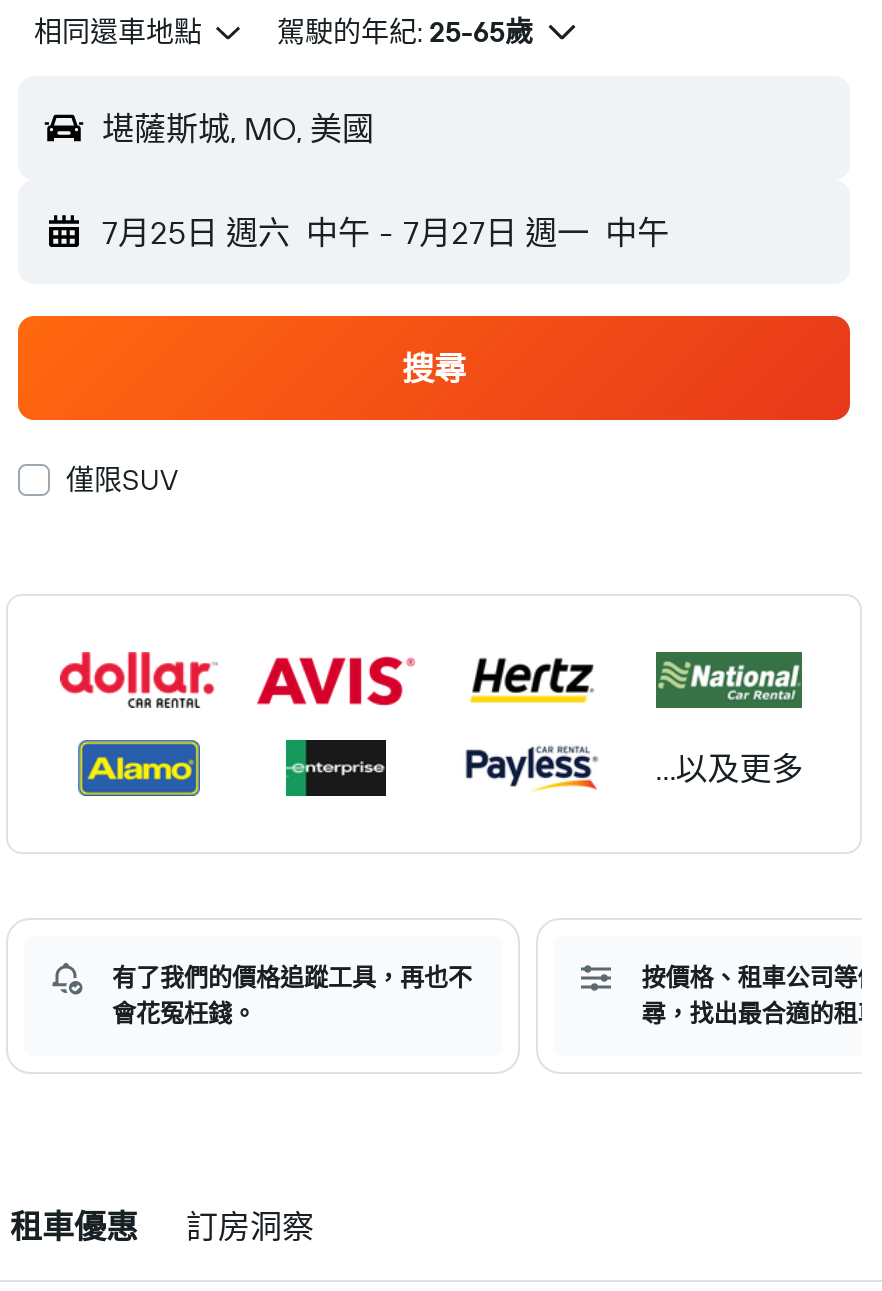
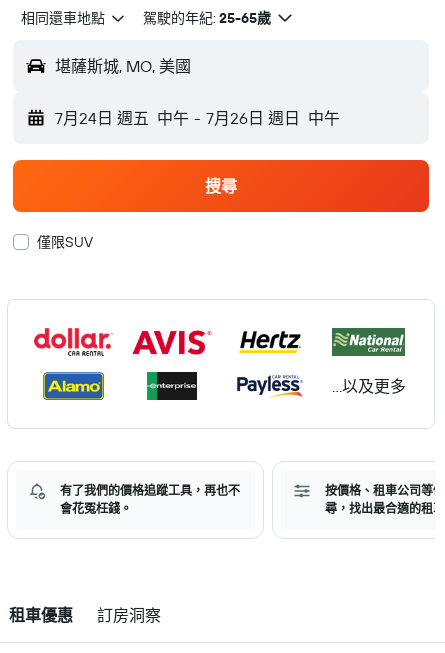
- 7月25日 週六 中午 - 7月27日 週一 中午
+ 7月24日 週五 中午 - 7月26日 週日 中午
